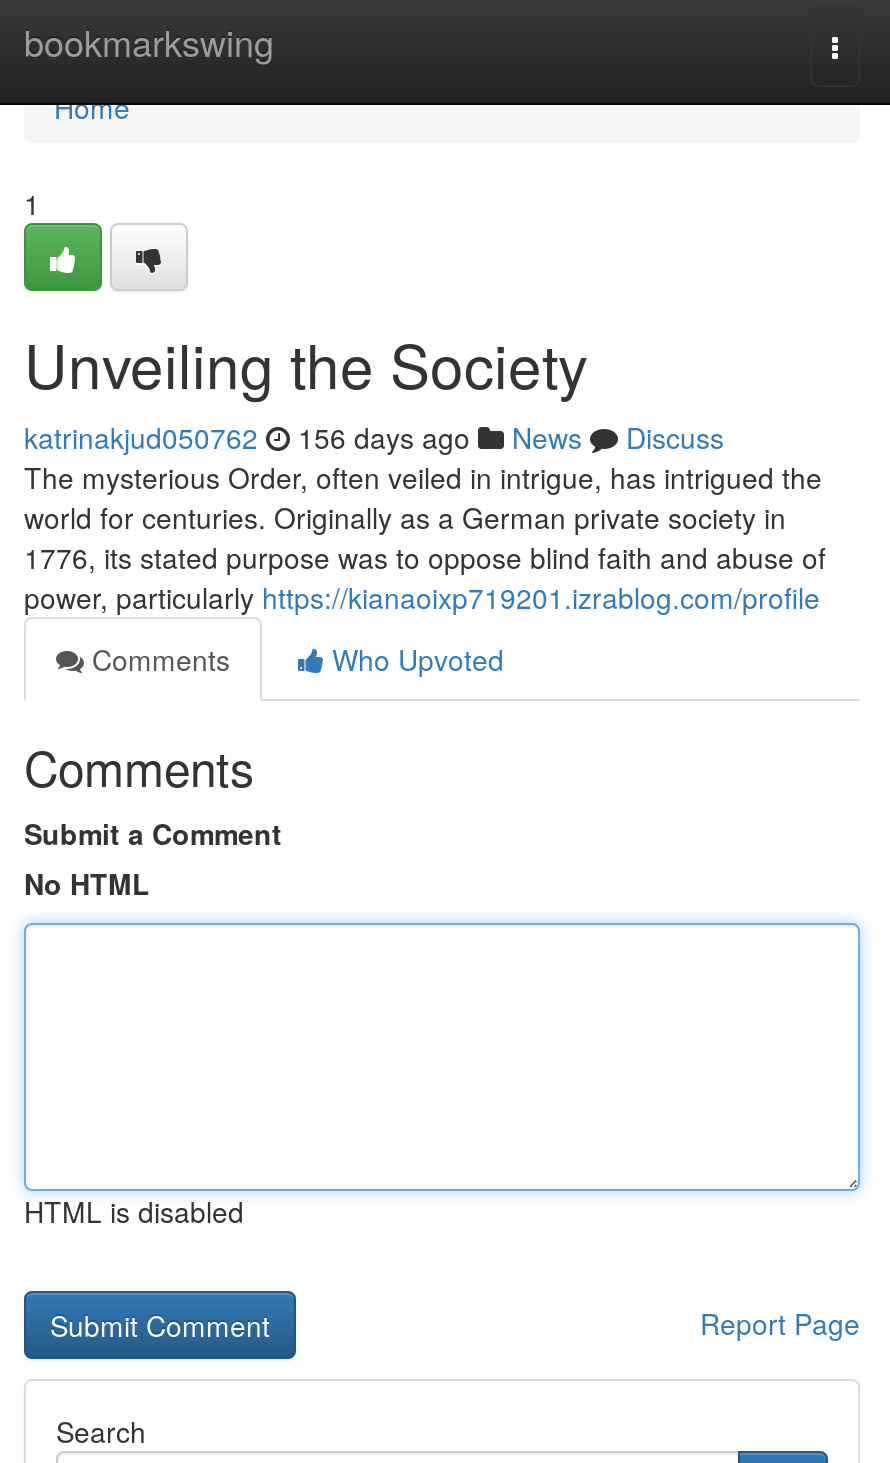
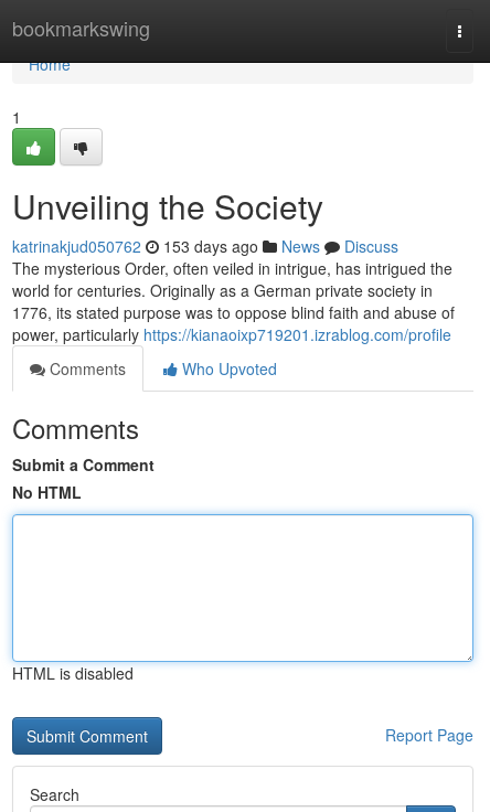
- katrinakjud050762 156 days ago News Discuss
+ katrinakjud050762 153 days ago News Discuss
